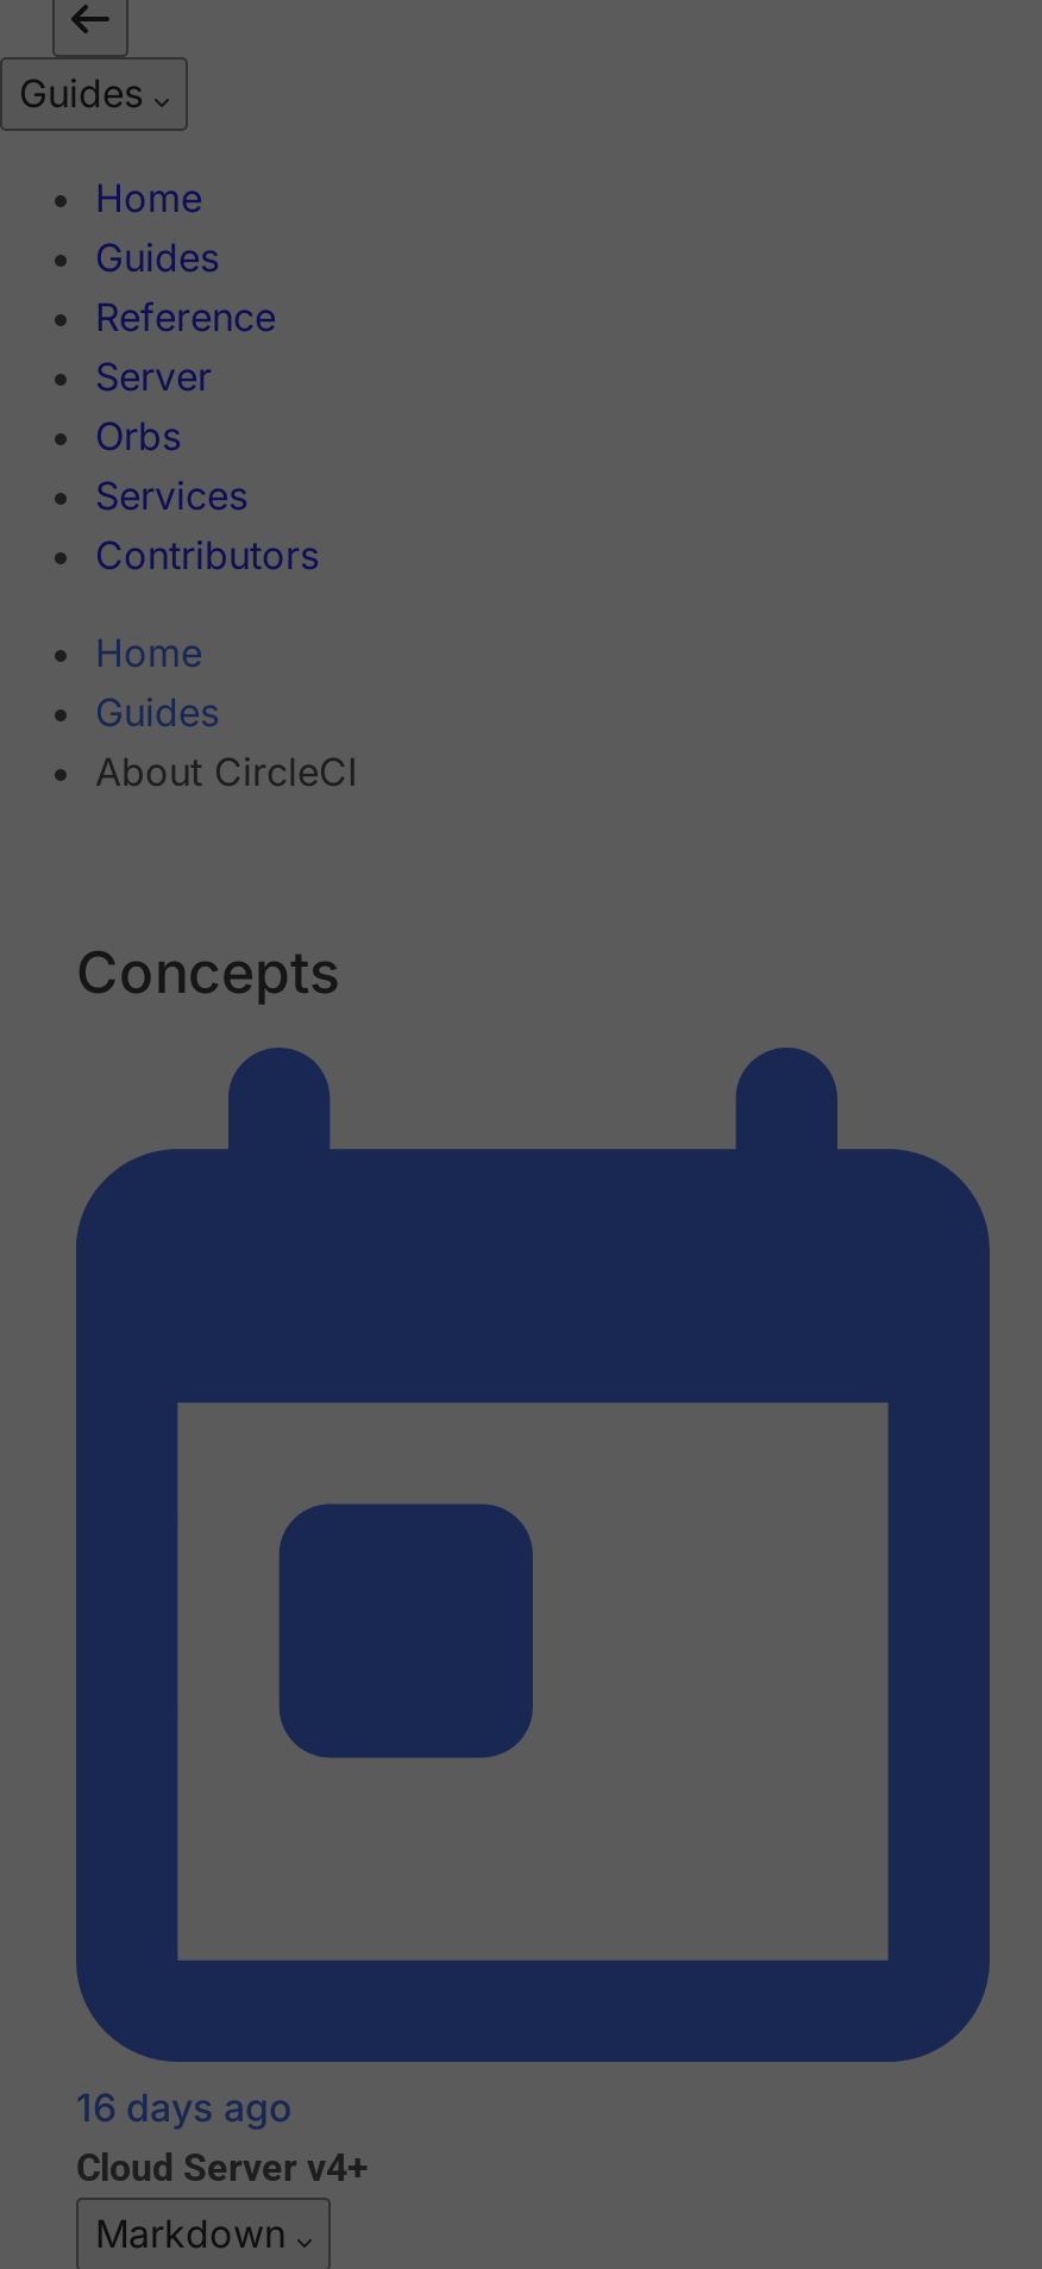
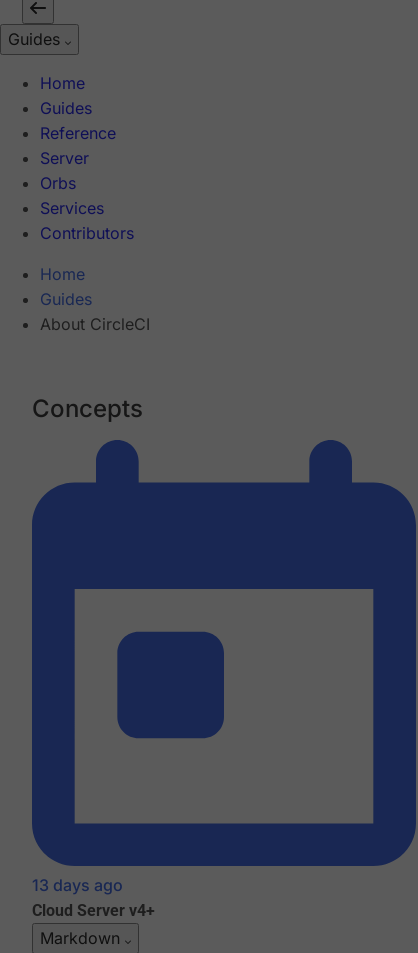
- 16 days ago
+ 13 days ago
